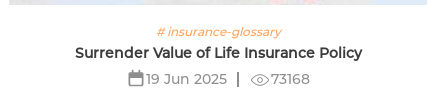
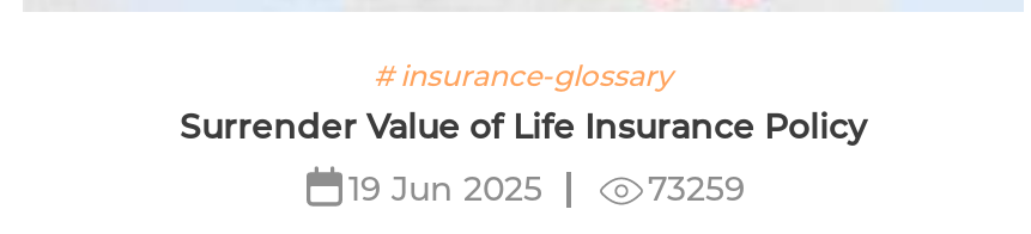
- 73168
+ 73259
